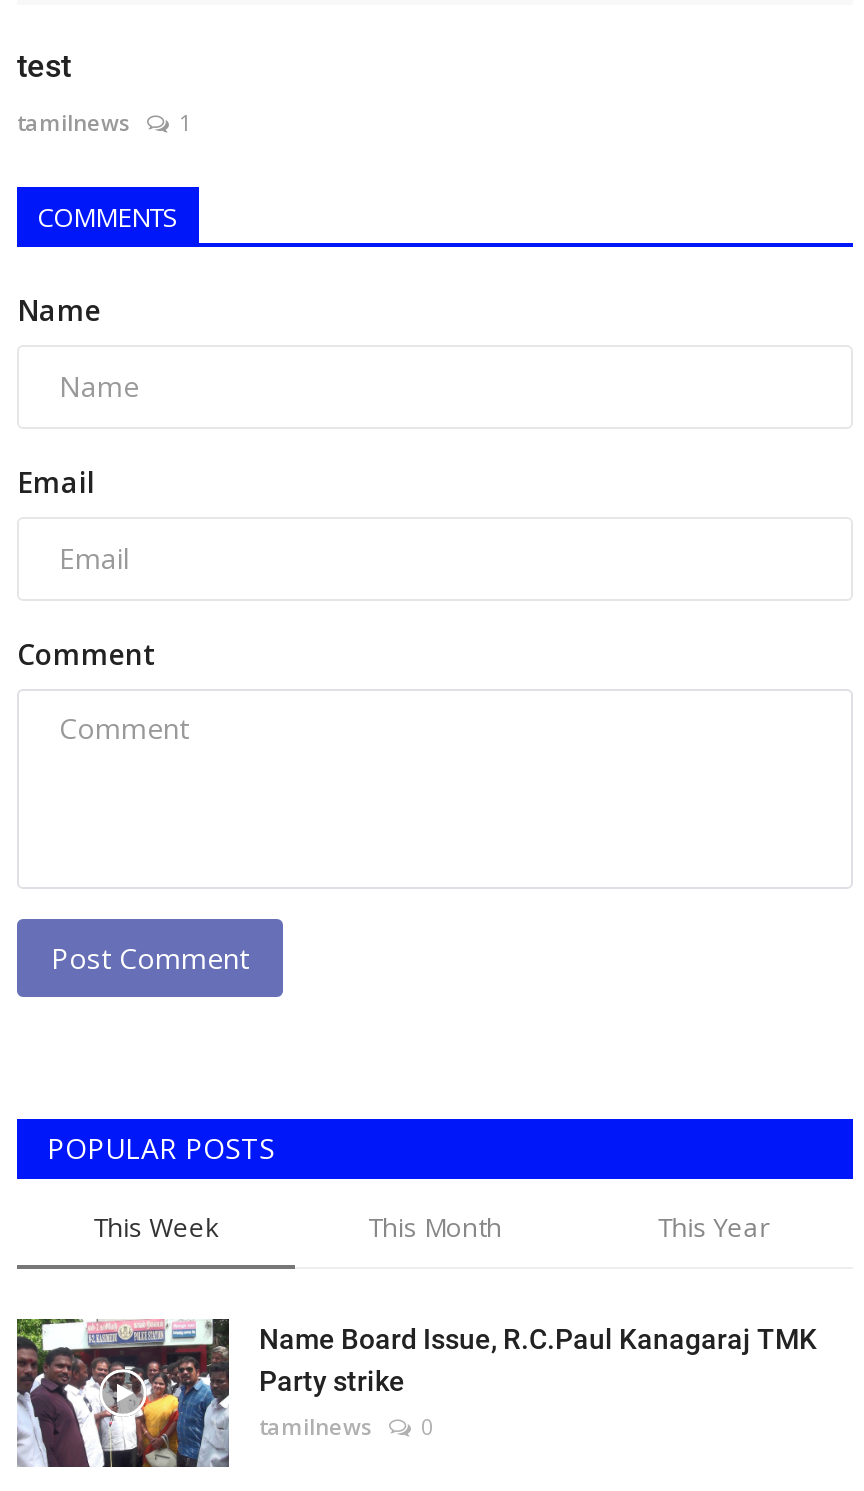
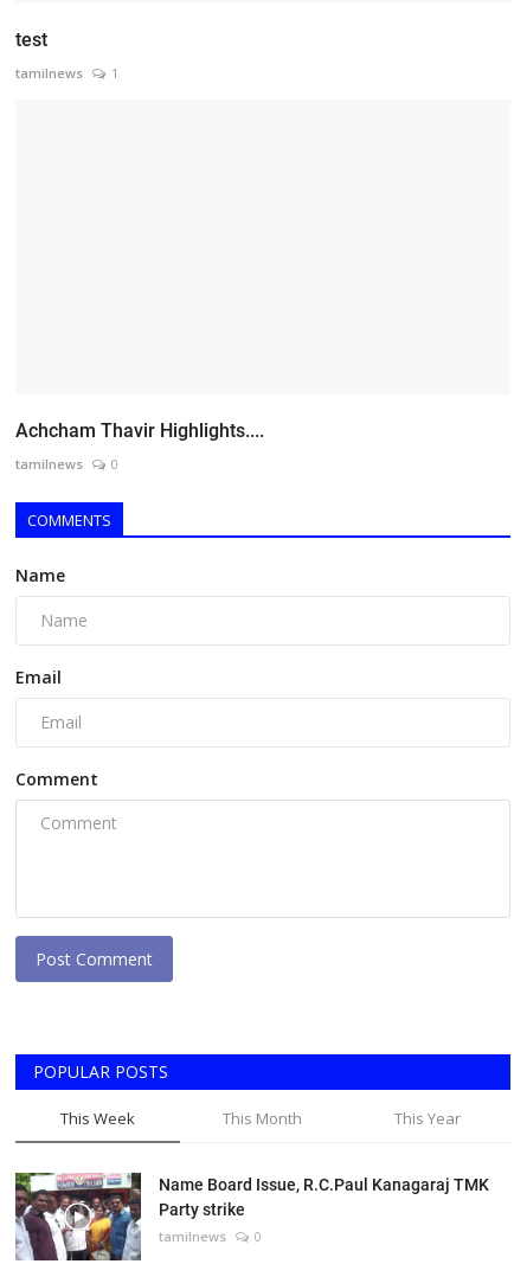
+ Achcham Thavir Highlights....
+ tamilnews
+ 0
